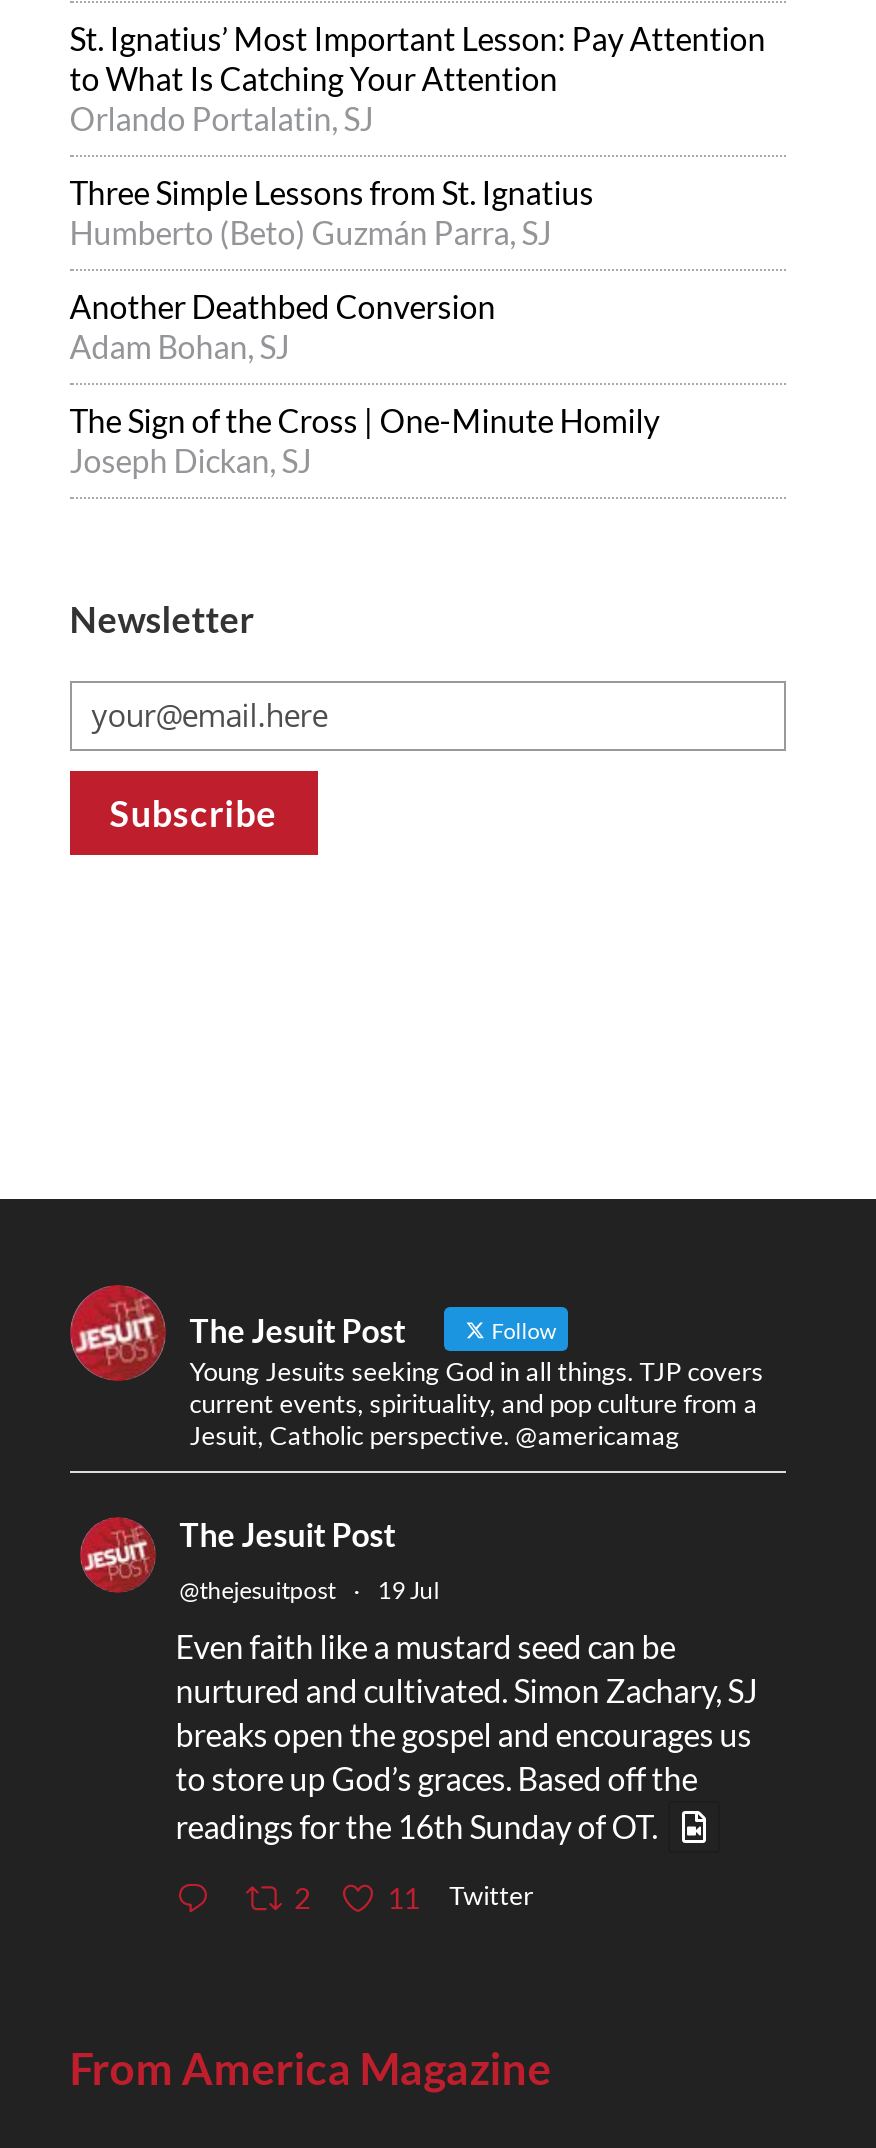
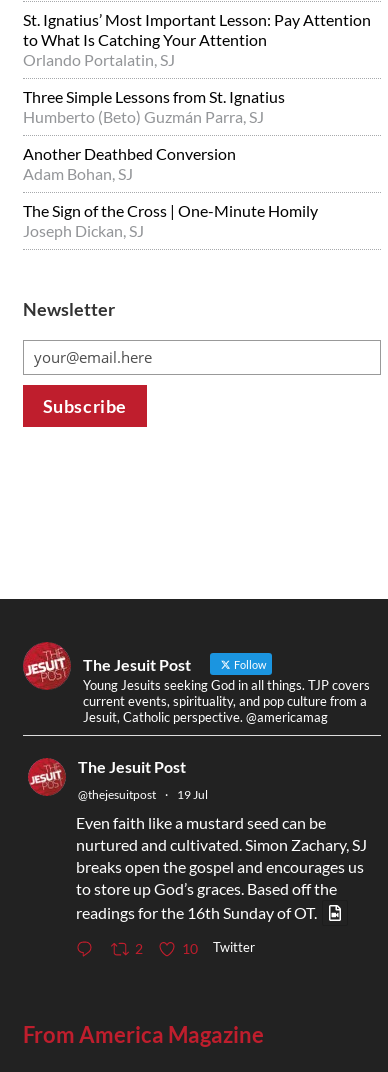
- 11 Twitter
+ 10 Twitter
